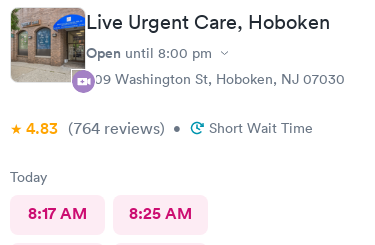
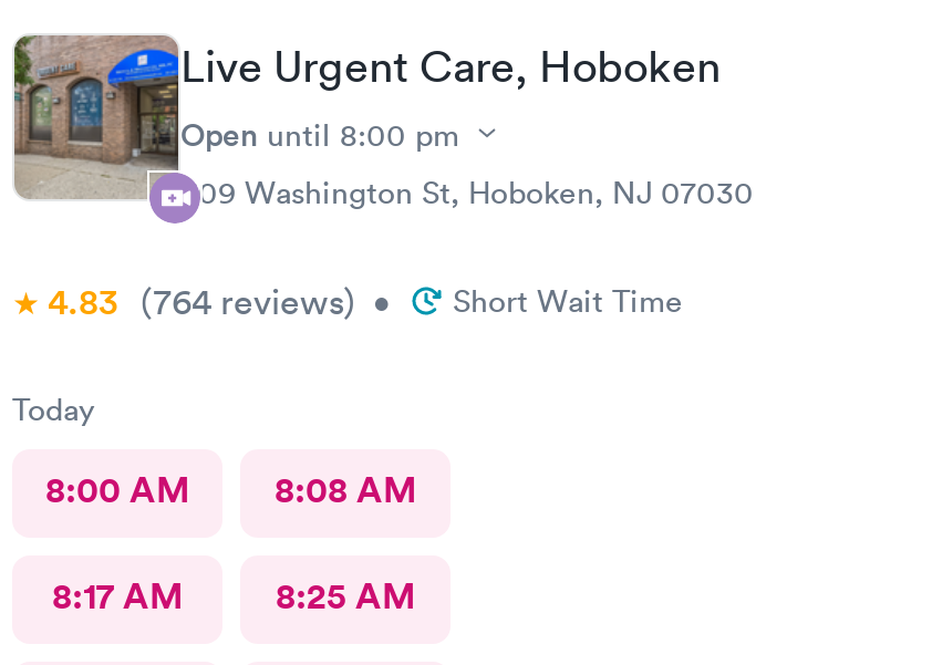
+ 8:00 AM
+ 8:08 AM
